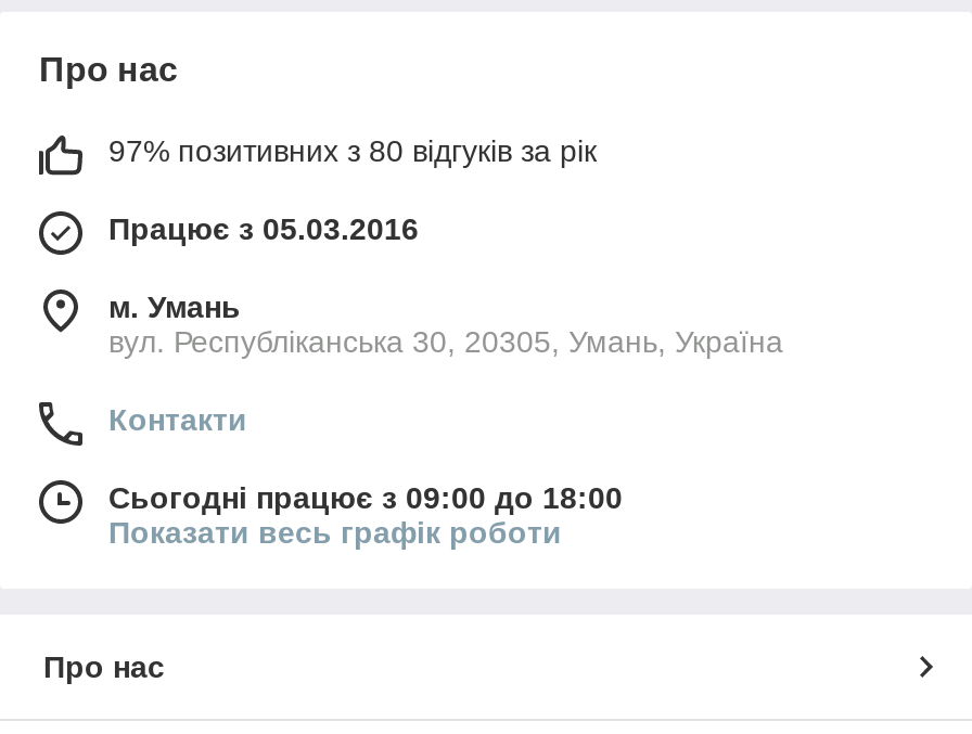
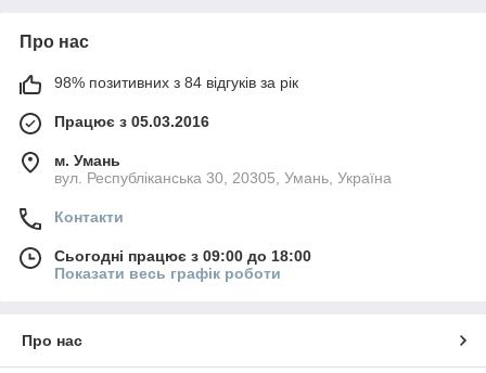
- 97% позитивних з 80 відгуків за рік
+ 98% позитивних з 84 відгуків за рік
